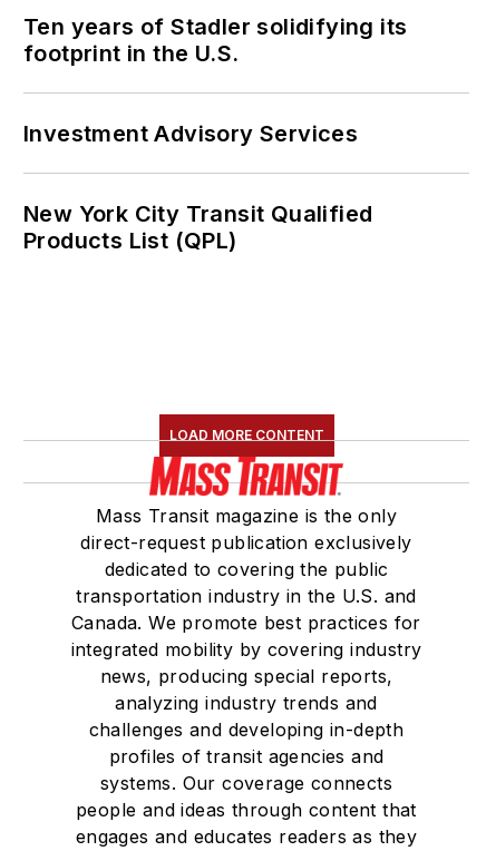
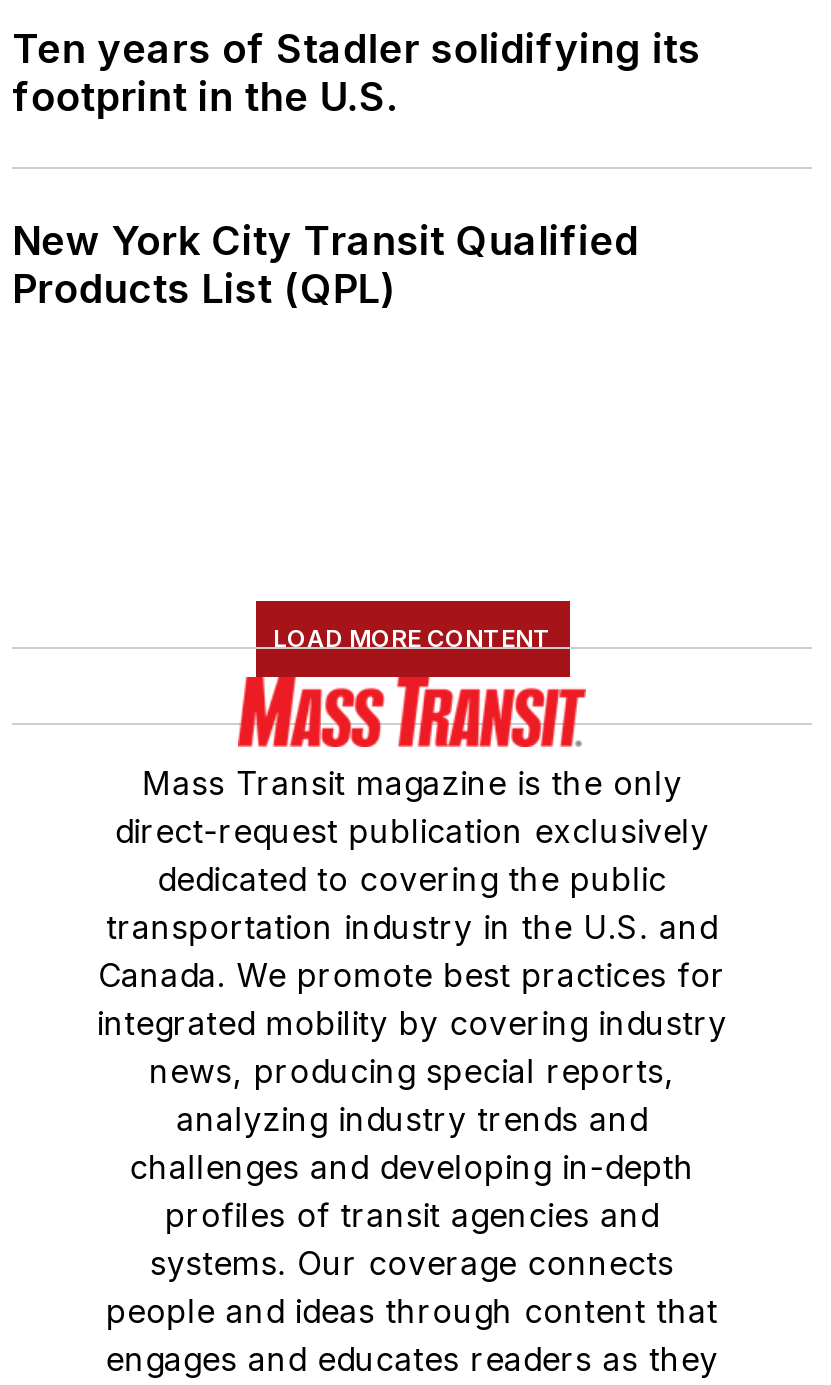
- Investment Advisory Services
